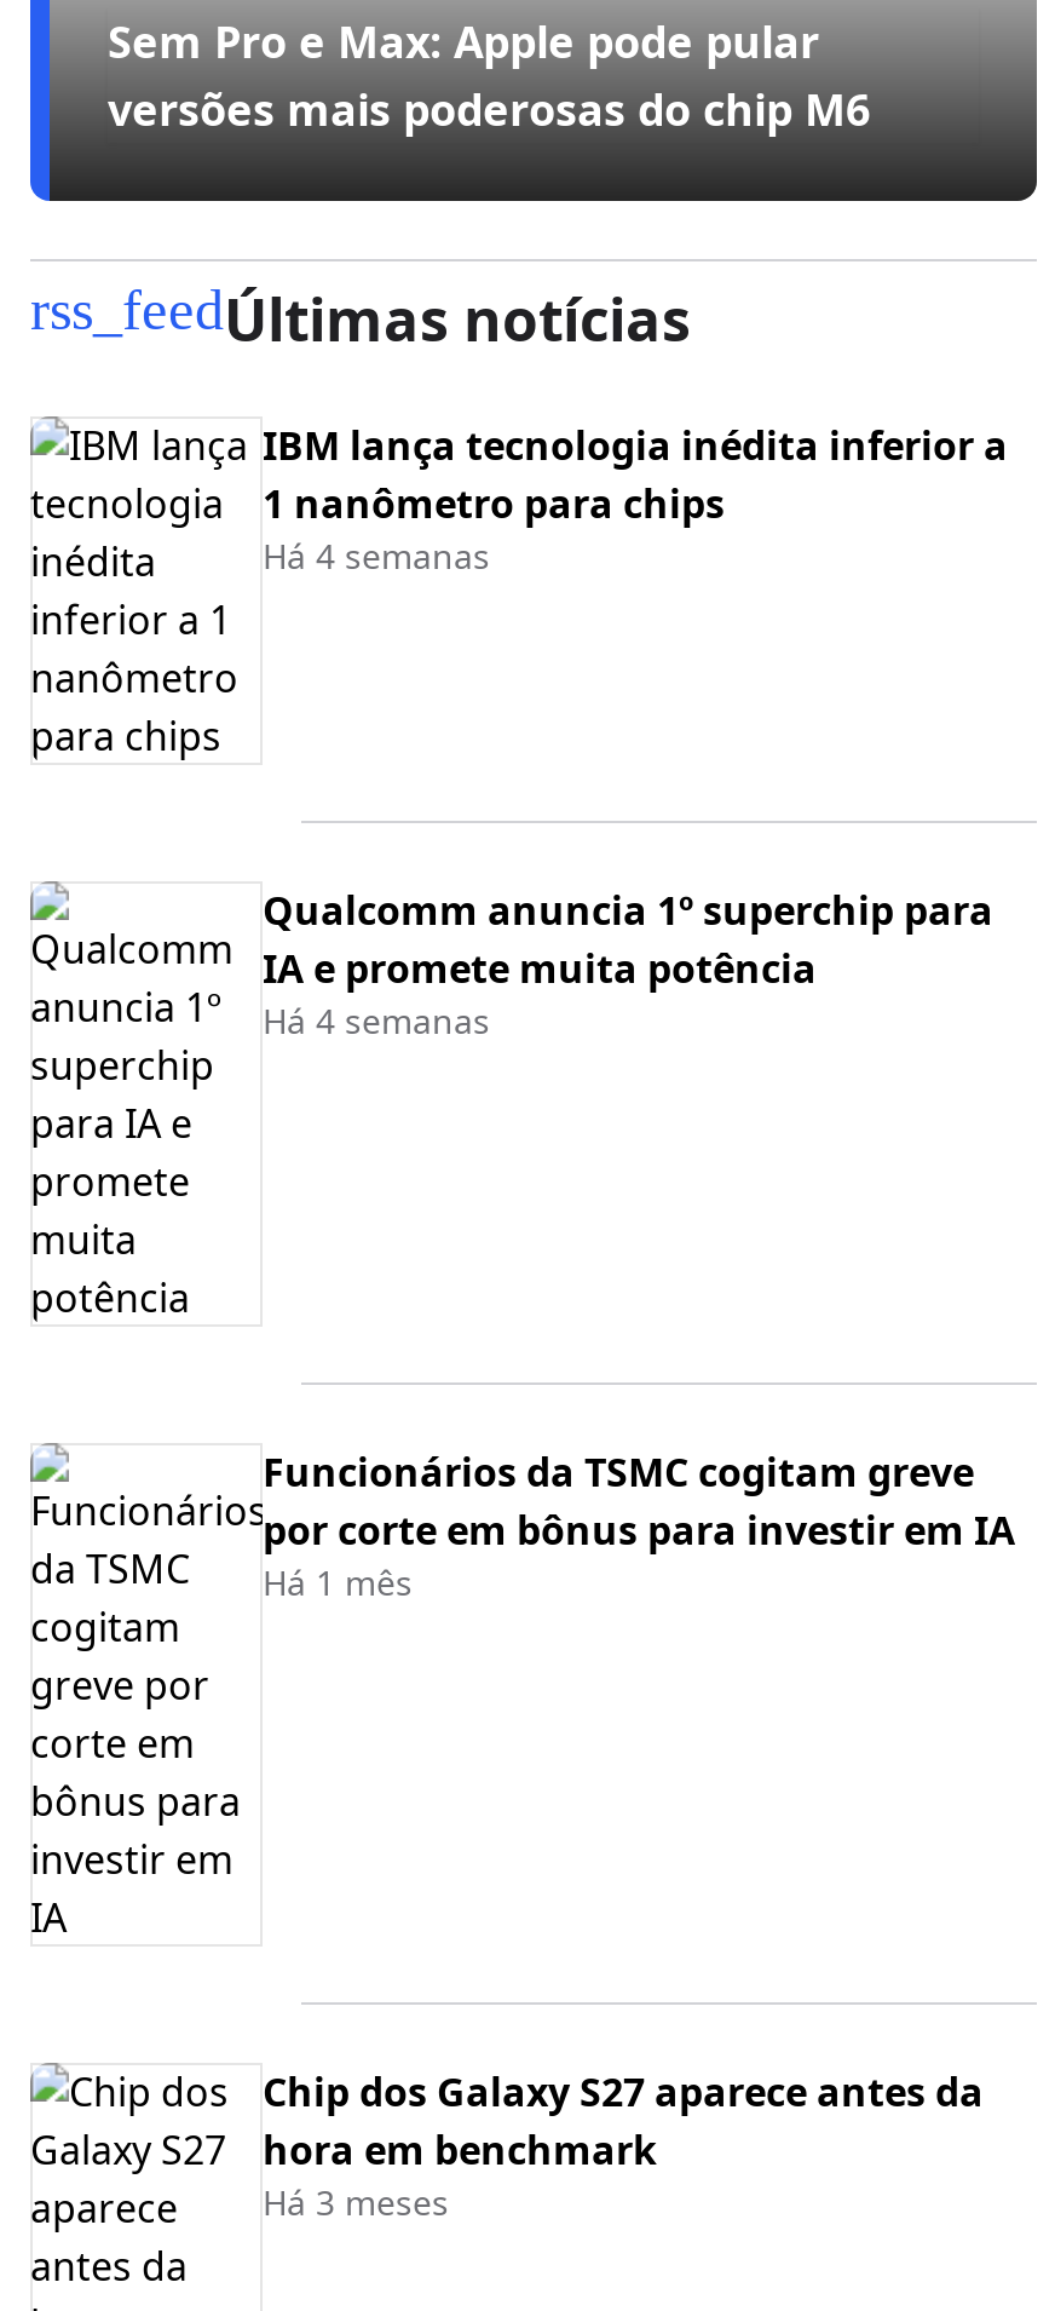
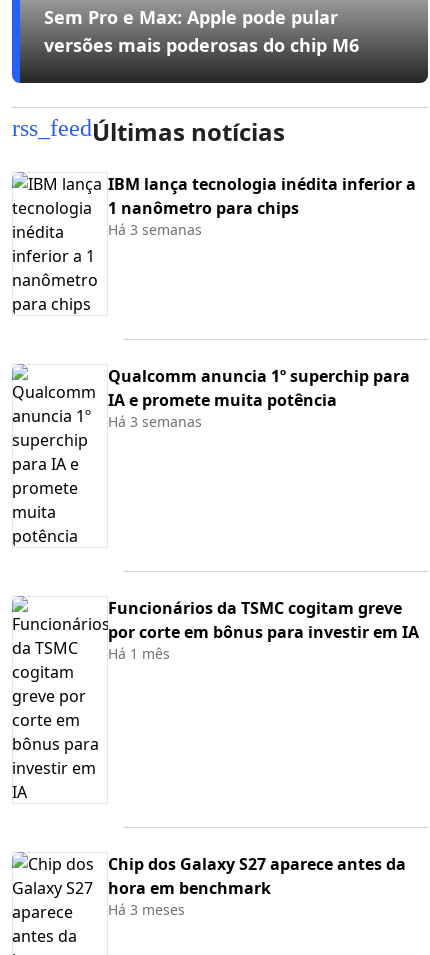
- Há 4 semanas
+ Há 3 semanas

- Há 4 semanas
+ Há 3 semanas
